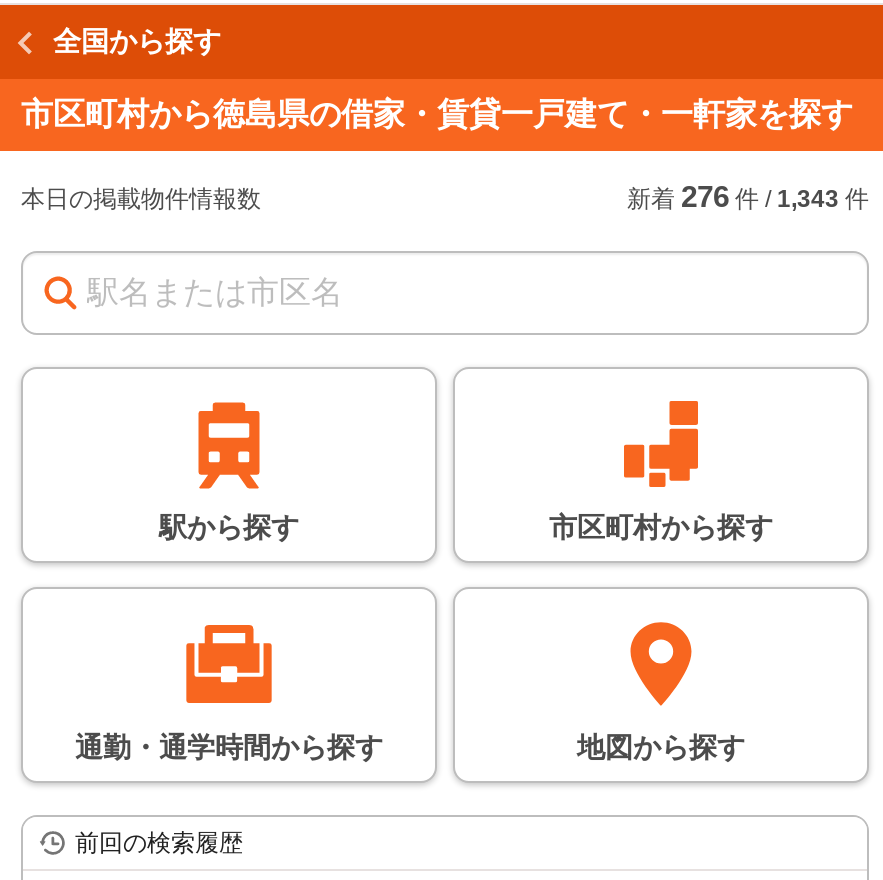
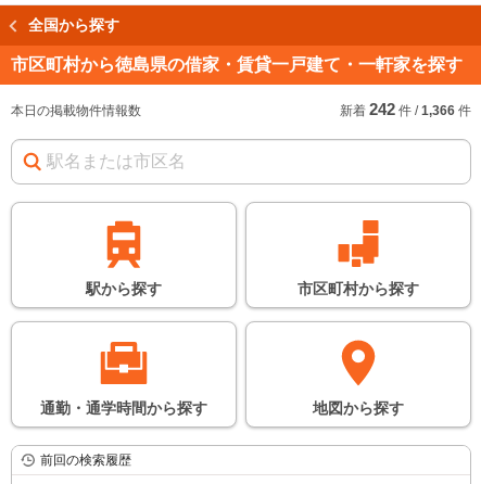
- 新着276件/ 1,343件
+ 新着242件/ 1,366件
